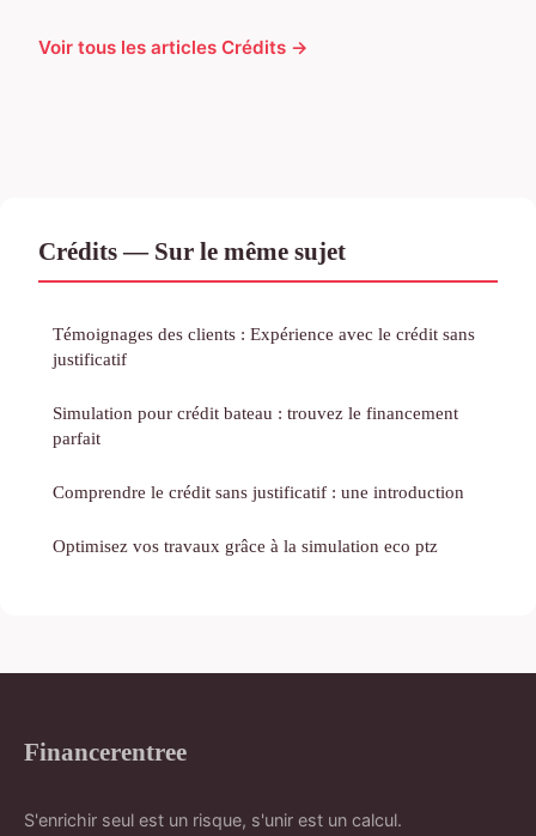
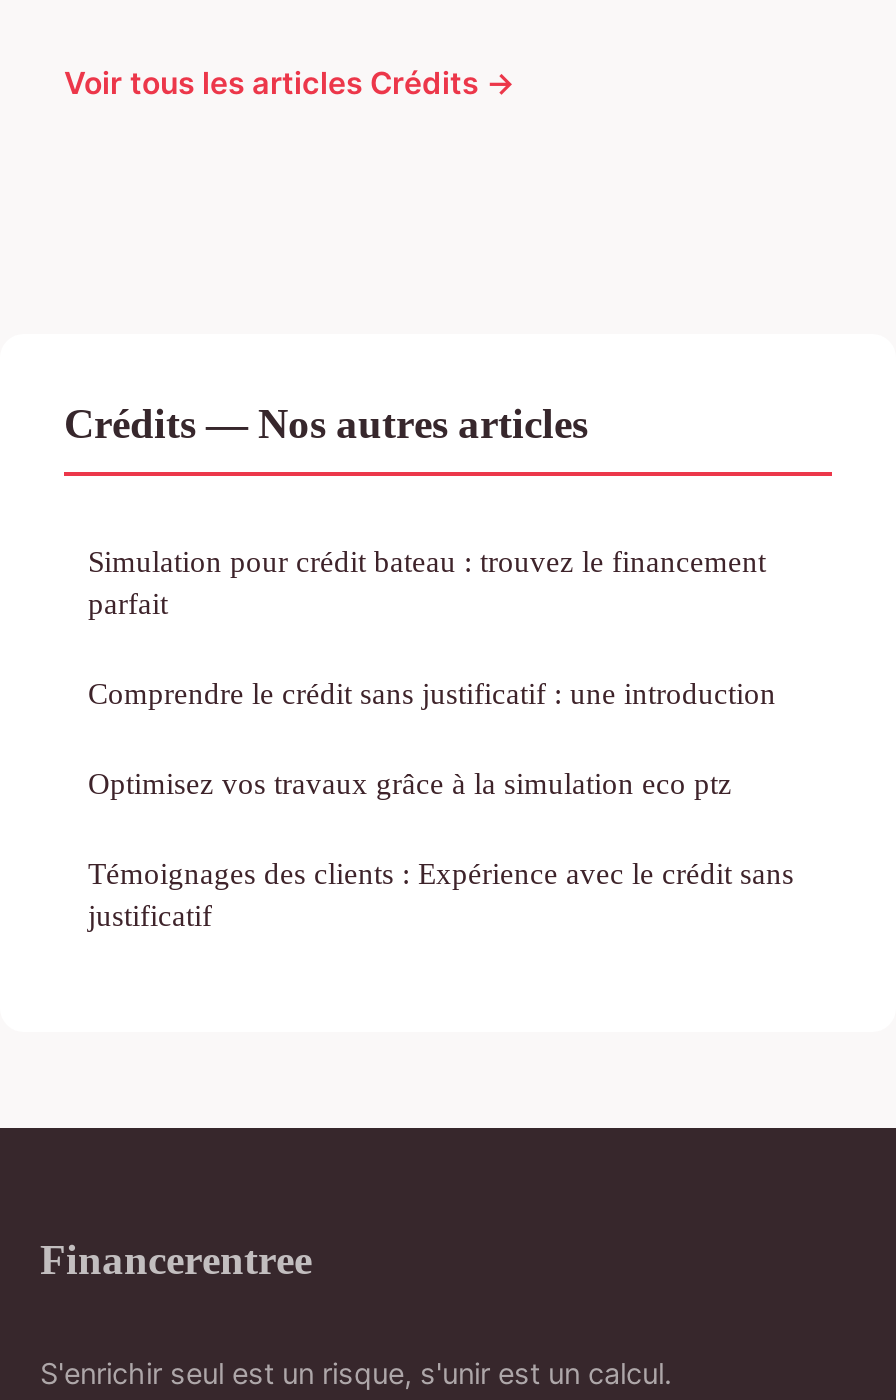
- Crédits — Sur le même sujet
+ Crédits — Nos autres articles

moved down: Témoignages des clients : Expérience avec le crédit sans | justificatif

moved up: Simulation pour crédit bateau : trouvez le financement | parfait | Comprendre le crédit sans justificatif : une introduction | Optimisez vos travaux grâce à la simulation eco ptz
